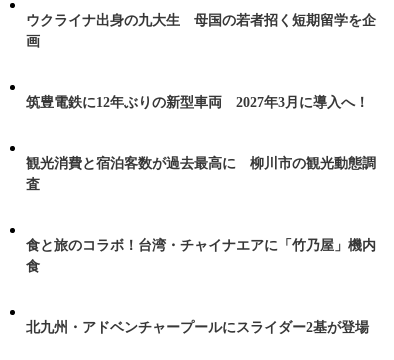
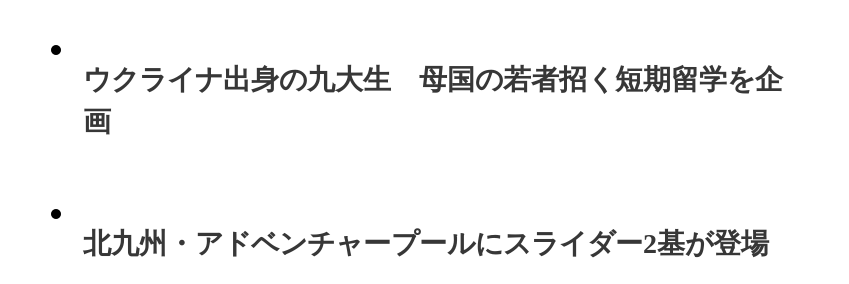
- 筑豊電鉄に12年ぶりの新型車両 2027年3月に導入へ！

- 観光消費と宿泊客数が過去最高に 柳川市の観光動態調
- 査

- 食と旅のコラボ！台湾・チャイナエアに「竹乃屋」機内
- 食
